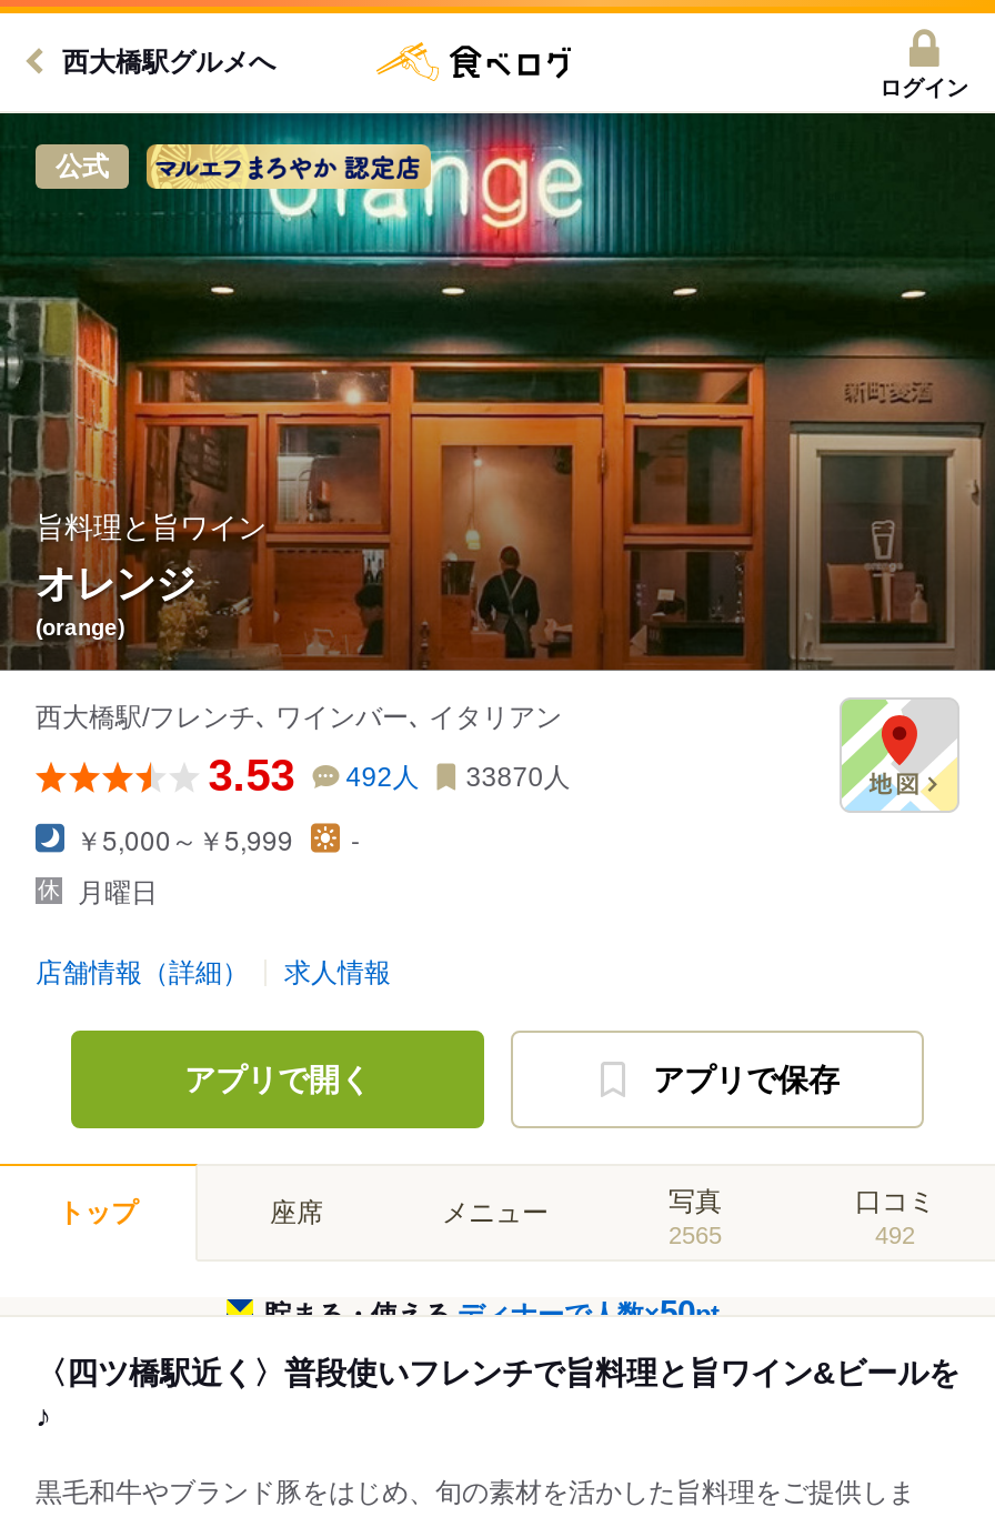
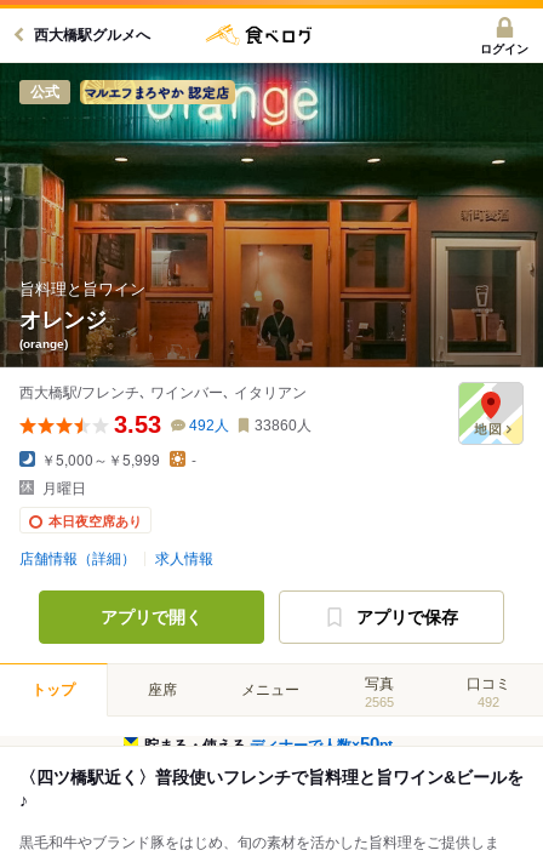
- 3.53 492人 33870人
+ 3.53 492人 33860人

+ 本日夜空席あり
